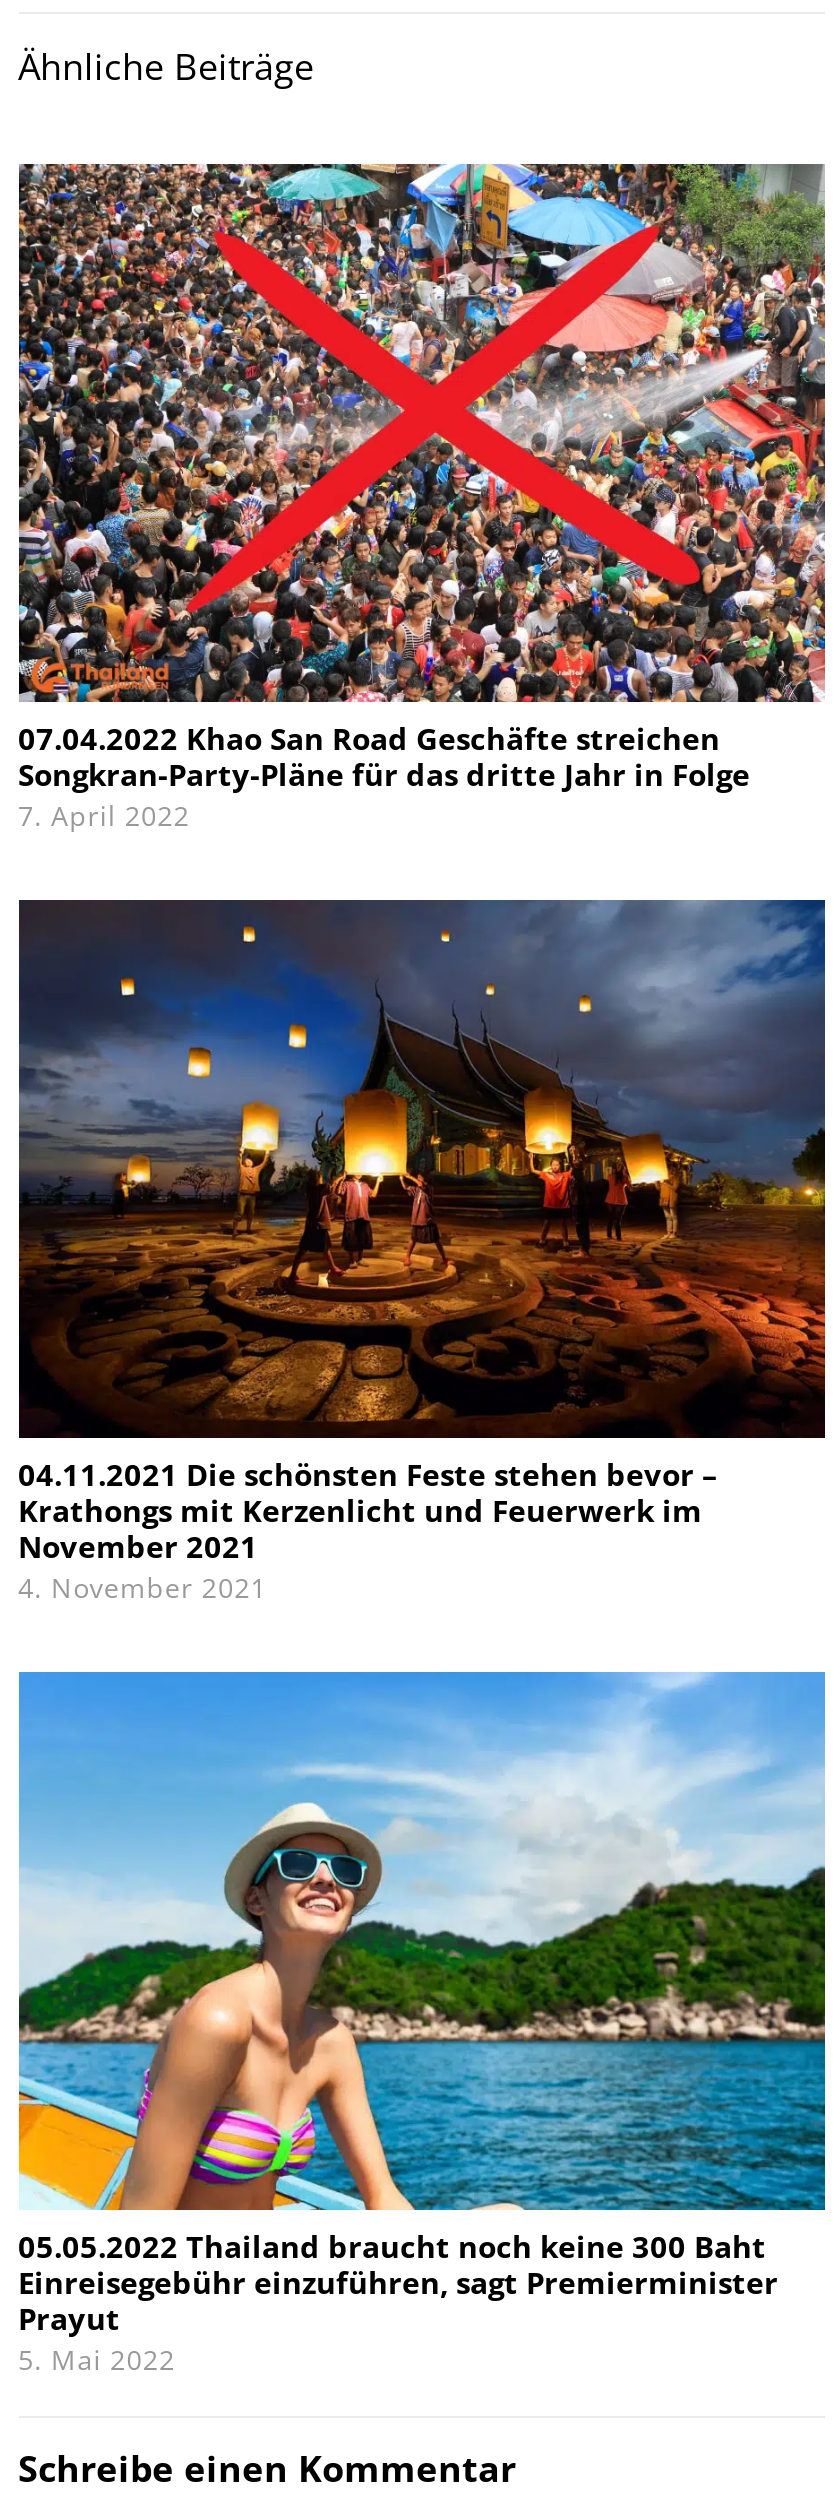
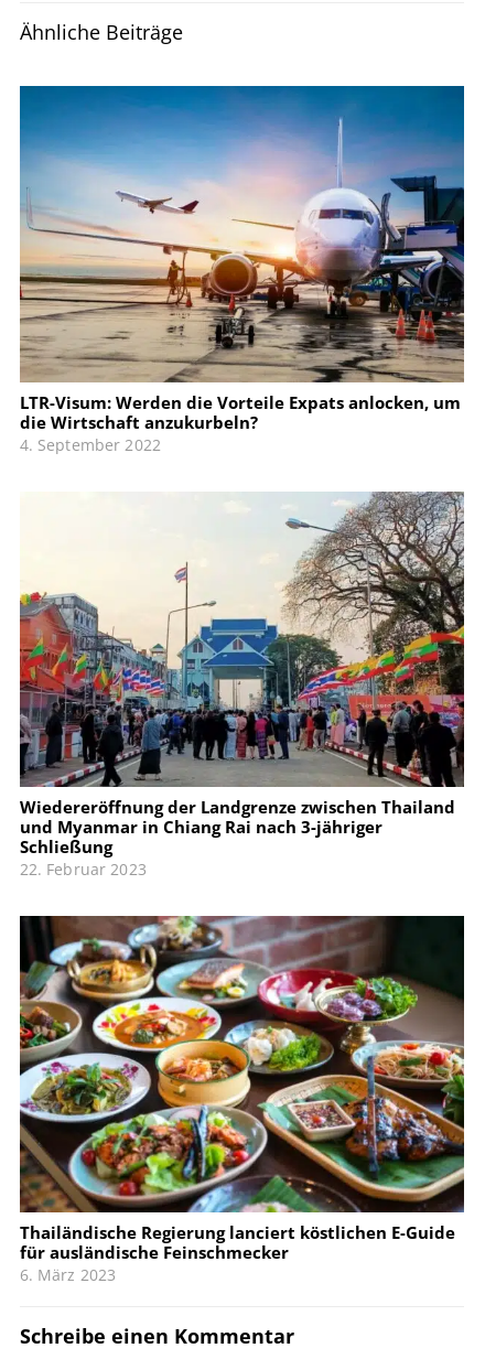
- [image]
- 07.04.2022 Khao San Road Geschäfte streichen
- Songkran-Party-Pläne für das dritte Jahr in Folge
- 7. April 2022
+ [image]
+ LTR-Visum: Werden die Vorteile Expats anlocken, um
+ die Wirtschaft anzukurbeln?
+ 4. September 2022

- [image]
- 04.11.2021 Die schönsten Feste stehen bevor –
- Krathongs mit Kerzenlicht und Feuerwerk im
- November 2021
- 4. November 2021
+ [image]
+ Wiedereröffnung der Landgrenze zwischen Thailand
+ und Myanmar in Chiang Rai nach 3-jähriger
+ Schließung
+ 22. Februar 2023

- [image]
- 05.05.2022 Thailand braucht noch keine 300 Baht
- Einreisegebühr einzuführen, sagt Premierminister
- Prayut
- 5. Mai 2022
+ [image]
+ Thailändische Regierung lanciert köstlichen E-Guide
+ für ausländische Feinschmecker
+ 6. März 2023
